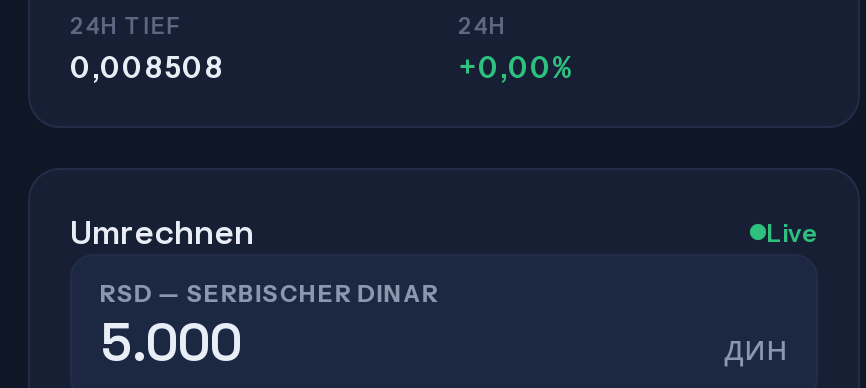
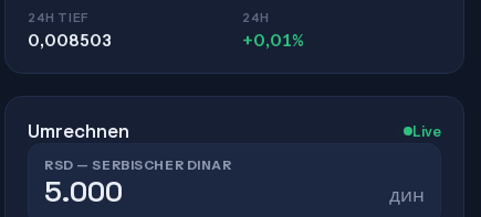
- 0,008508
+ 0,008503

- +0,00%
+ +0,01%
